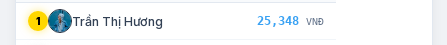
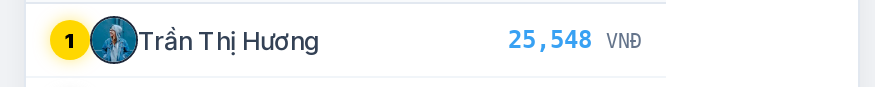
- 25,348 VNĐ
+ 25,548 VNĐ
